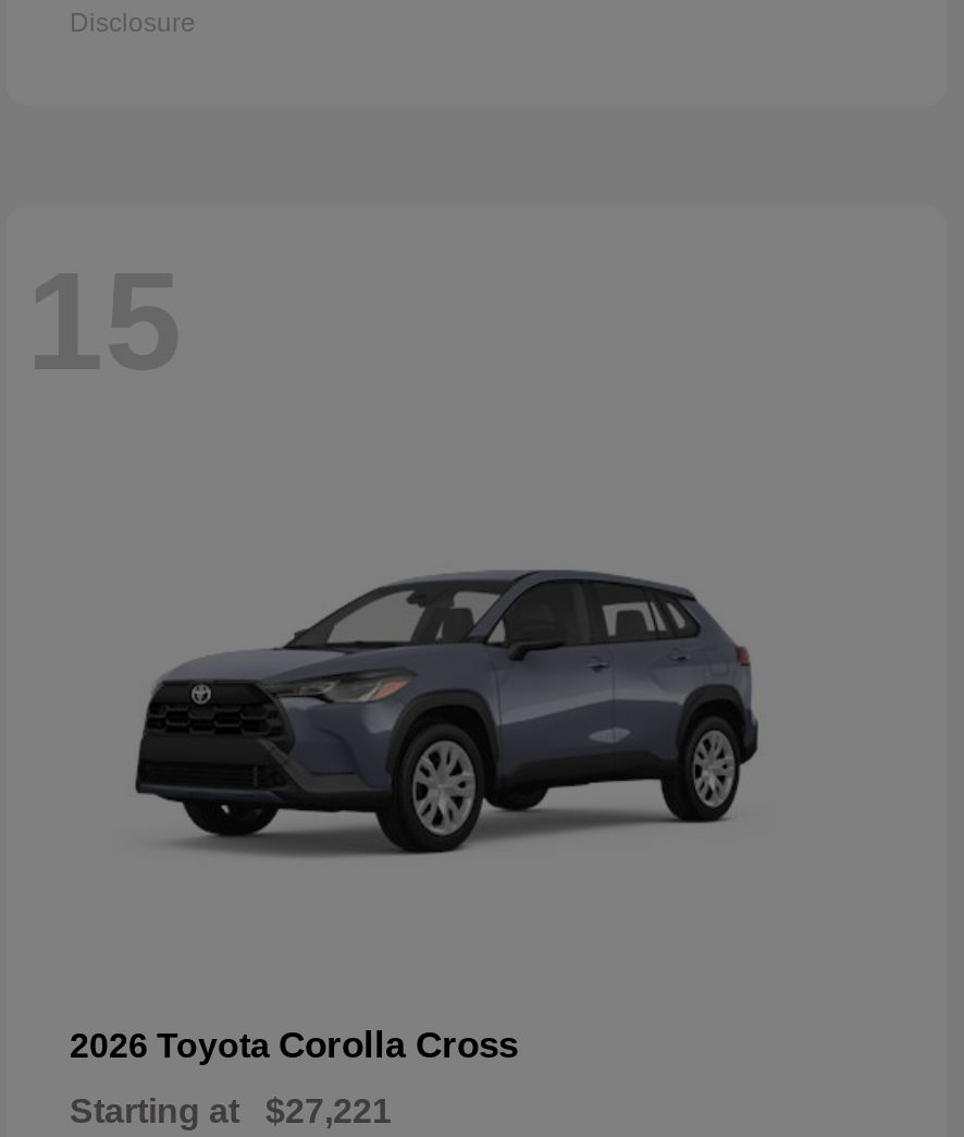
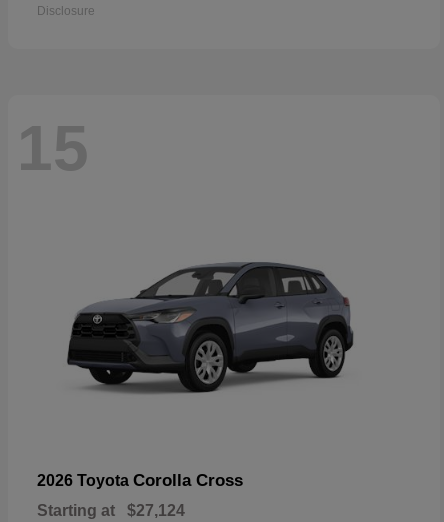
- Starting at $27,221
+ Starting at $27,124
